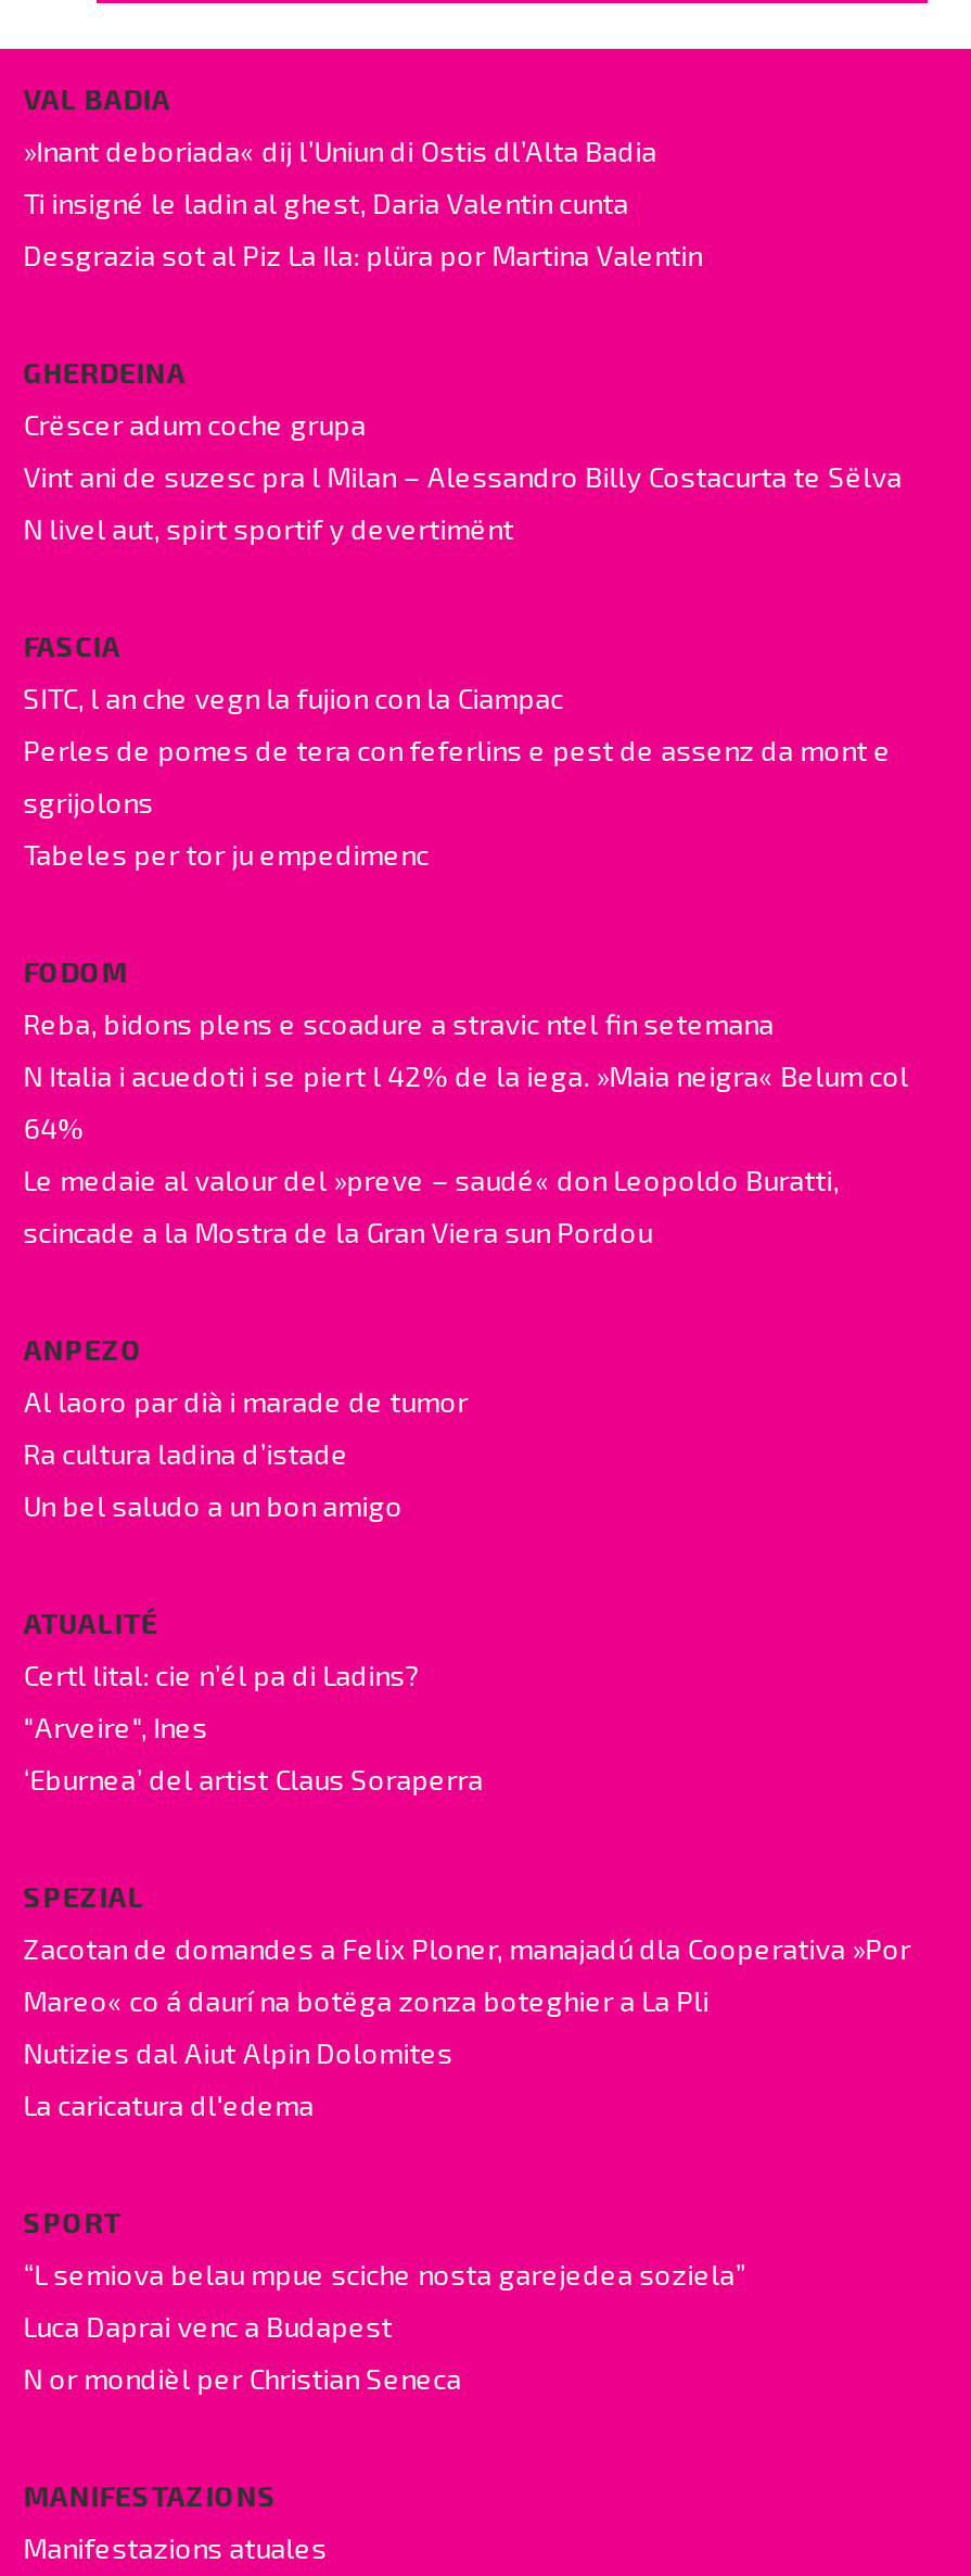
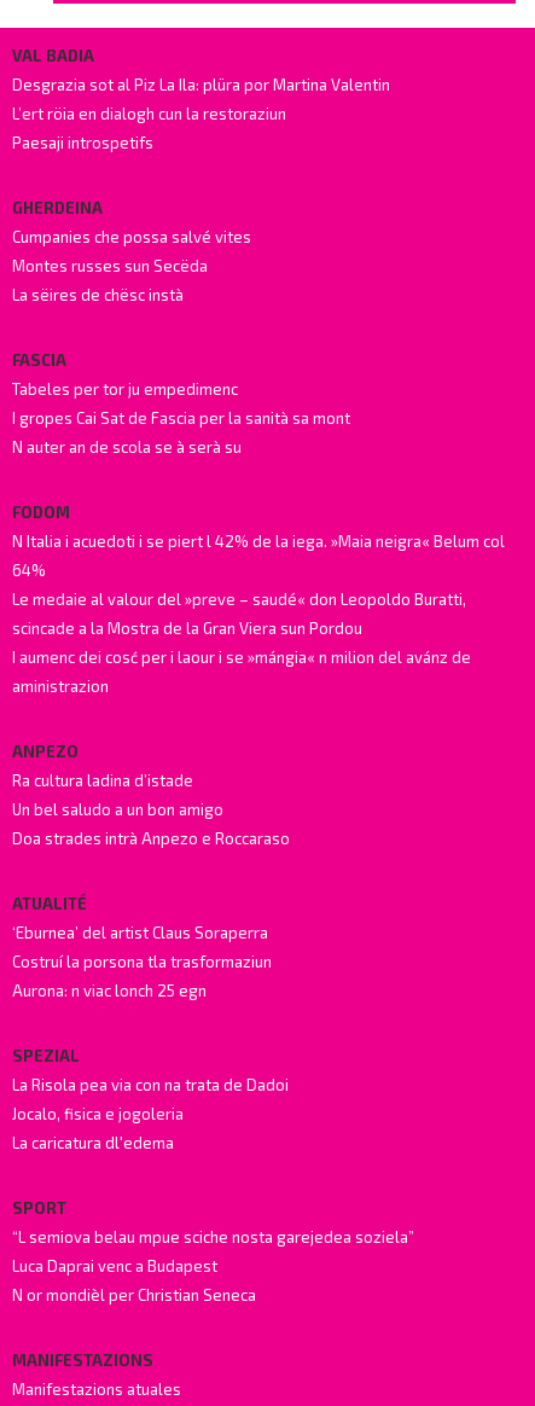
- »Inant deboriada« dij l’Uniun di Ostis dl’Alta Badia
- Ti insigné le ladin al ghest, Daria Valentin cunta

moved up: Desgrazia sot al Piz La Ila: plüra por Martina Valentin

+ L’ert röia en dialogh cun la restoraziun
+ Paesaji introspetifs

- Crëscer adum coche grupa
+ Cumpanies che possa salvé vites

- Vint ani de suzesc pra l Milan – Alessandro Billy Costacurta te Sëlva
+ Montes russes sun Secëda

- N livel aut, spirt sportif y devertimënt
+ La sëires de chësc instà

- SITC, l an che vegn la fujion con la Ciampac
- Perles de pomes de tera con feferlins e pest de assenz da mont e
- sgrijolons

moved up: Tabeles per tor ju empedimenc

+ I gropes Cai Sat de Fascia per la sanità sa mont
+ N auter an de scola se à serà su

- Reba, bidons plens e scoadure a stravic ntel fin setemana

moved up: N Italia i acuedoti i se piert l 42% de la iega. »Maia neigra« Belum col | 64% | Le medaie al valour del »preve – saudé« don Leopoldo Buratti, | scincade a la Mostra de la Gran Viera sun Pordou

+ I aumenc dei cosć per i laour i se »mángia« n milion del avánz de
+ aministrazion

- Al laoro par dià i marade de tumor

+ Doa strades intrà Anpezo e Roccaraso

- Certl lital: cie n’él pa di Ladins?
- "Arveire", Ines

moved up: ‘Eburnea’ del artist Claus Soraperra

+ Costruí la porsona tla trasformaziun
+ Aurona: n viac lonch 25 egn

- Zacotan de domandes a Felix Ploner, manajadú dla Cooperativa »Por
- Mareo« co á daurí na botëga zonza boteghier a La Pli
- Nutizies dal Aiut Alpin Dolomites
+ La Risola pea via con na trata de Dadoi
+ Jocalo, fisica e jogoleria
